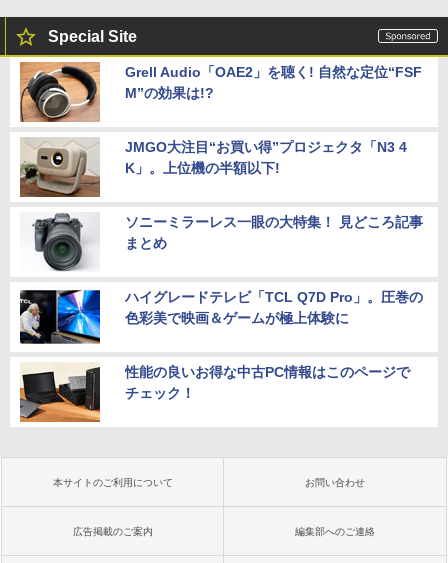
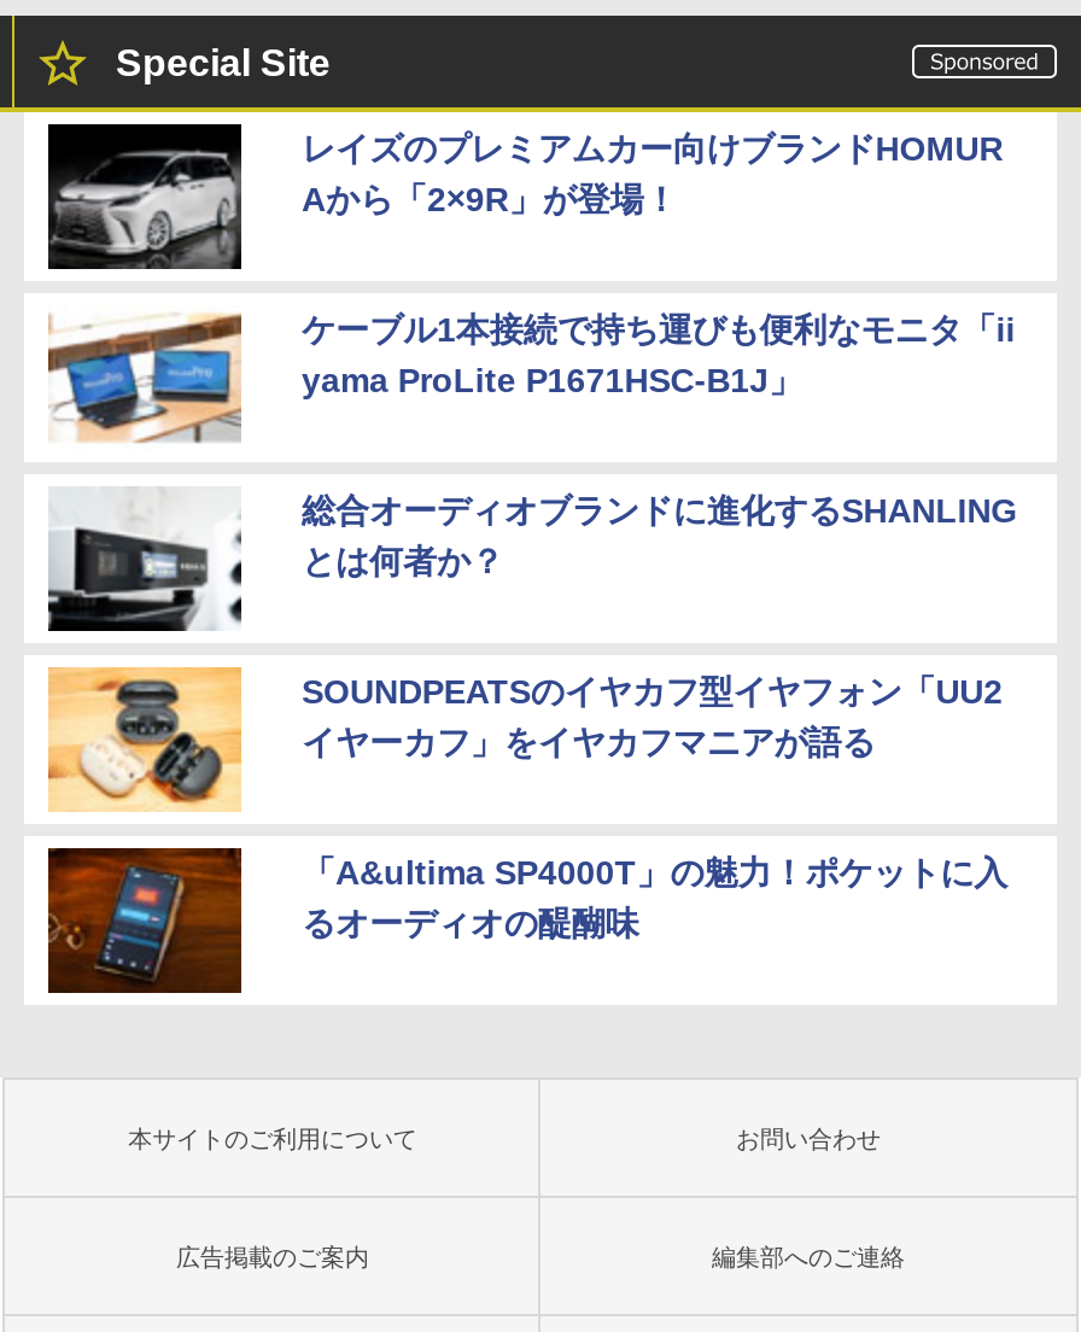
- [image]
- Grell Audio「OAE2」を聴く! 自然な定位“FSF
- M”の効果は!?
+ [image]
+ レイズのプレミアムカー向けブランドHOMUR
+ Aから「2×9R」が登場！

- [image]
- JMGO大注目“お買い得”プロジェクタ「N3 4
- K」。上位機の半額以下!
+ [image]
+ ケーブル1本接続で持ち運びも便利なモニタ「ii
+ yama ProLite P1671HSC-B1J」

- [image]
- ソニーミラーレス一眼の大特集！ 見どころ記事
- まとめ
+ [image]
+ 総合オーディオブランドに進化するSHANLING
+ とは何者か？

- [image]
- ハイグレードテレビ「TCL Q7D Pro」。圧巻の
- 色彩美で映画＆ゲームが極上体験に
+ [image]
+ SOUNDPEATSのイヤカフ型イヤフォン「UU2
+ イヤーカフ」をイヤカフマニアが語る

- [image]
- 性能の良いお得な中古PC情報はこのページで
- チェック！
+ [image]
+ 「A&ultima SP4000T」の魅力！ポケットに入
+ るオーディオの醍醐味
